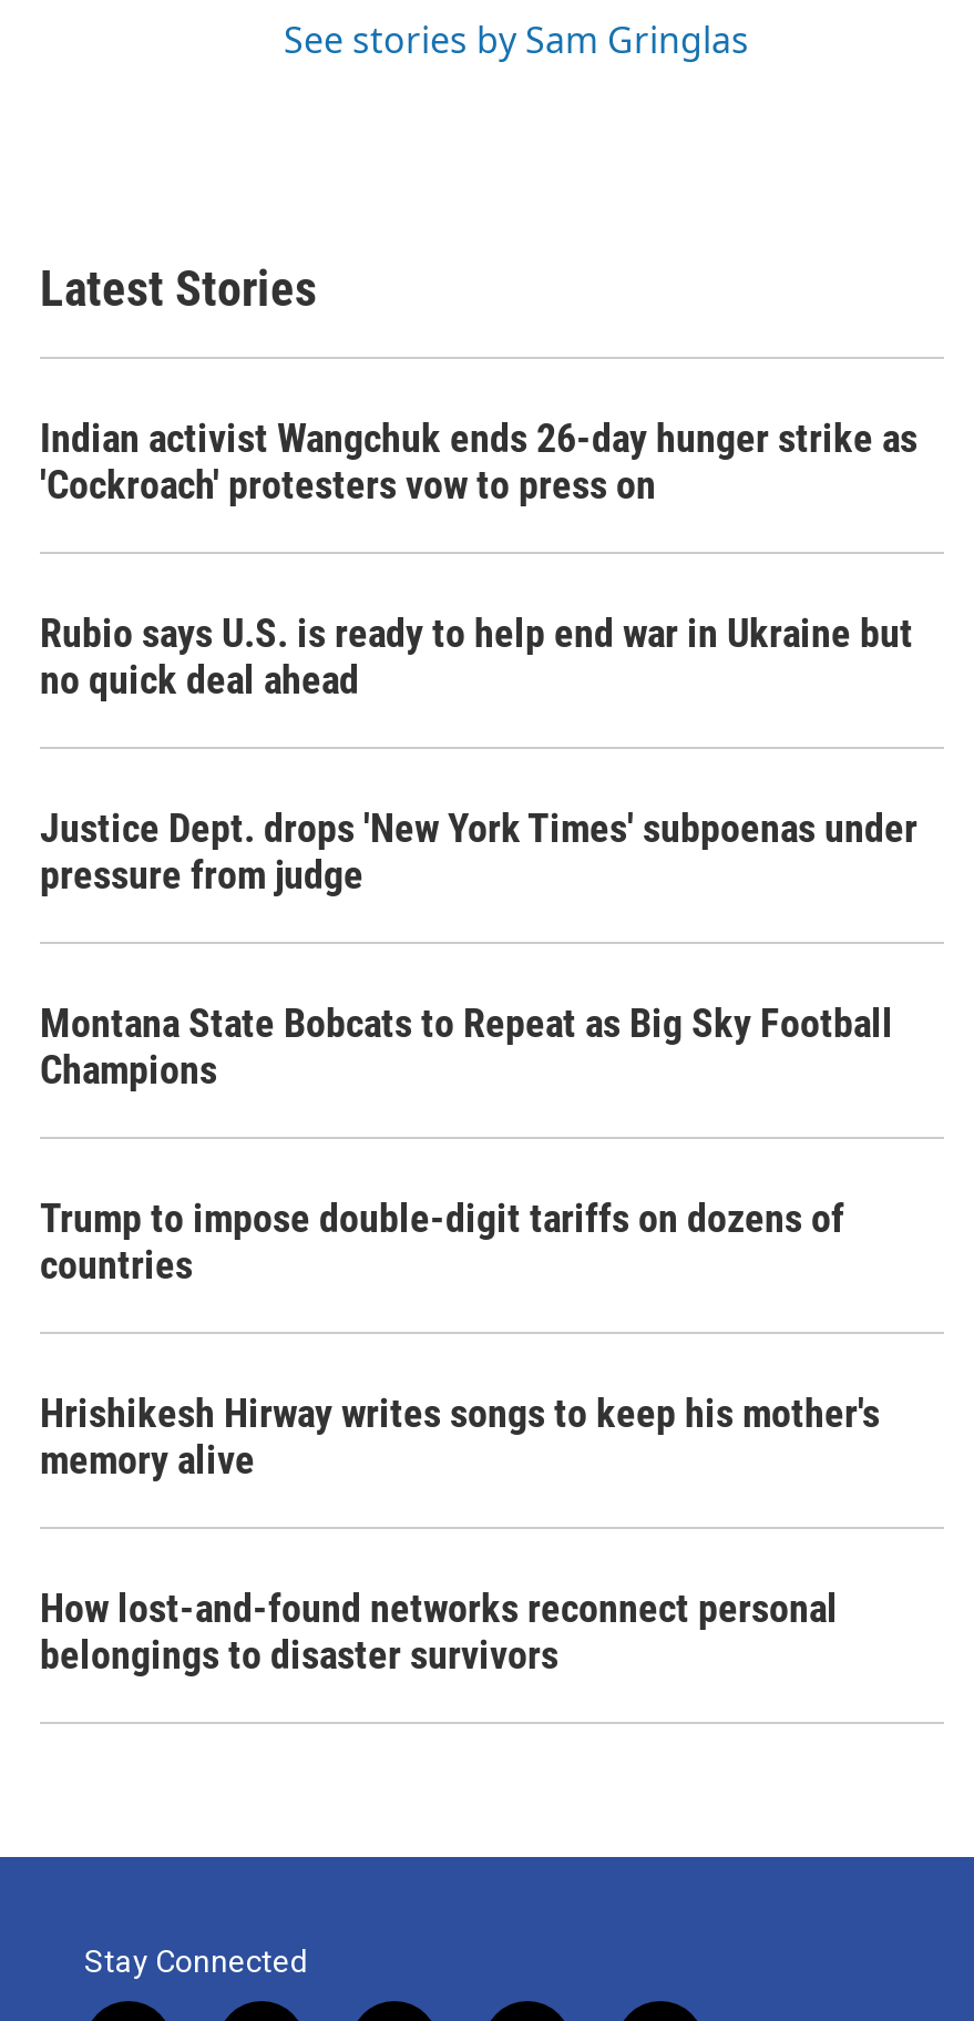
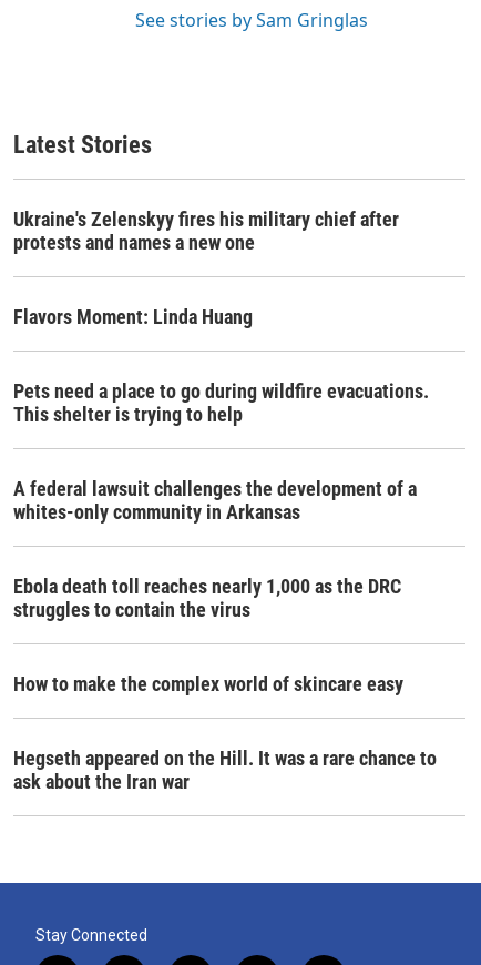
- Indian activist Wangchuk ends 26-day hunger strike as
- 'Cockroach' protesters vow to press on
+ Ukraine's Zelenskyy fires his military chief after
+ protests and names a new one

- Rubio says U.S. is ready to help end war in Ukraine but
- no quick deal ahead
+ Flavors Moment: Linda Huang

- Justice Dept. drops 'New York Times' subpoenas under
- pressure from judge
+ Pets need a place to go during wildfire evacuations.
+ This shelter is trying to help

- Montana State Bobcats to Repeat as Big Sky Football
- Champions
+ A federal lawsuit challenges the development of a
+ whites-only community in Arkansas

- Trump to impose double-digit tariffs on dozens of
- countries
+ Ebola death toll reaches nearly 1,000 as the DRC
+ struggles to contain the virus

- Hrishikesh Hirway writes songs to keep his mother's
- memory alive
+ How to make the complex world of skincare easy

- How lost-and-found networks reconnect personal
- belongings to disaster survivors
+ Hegseth appeared on the Hill. It was a rare chance to
+ ask about the Iran war
